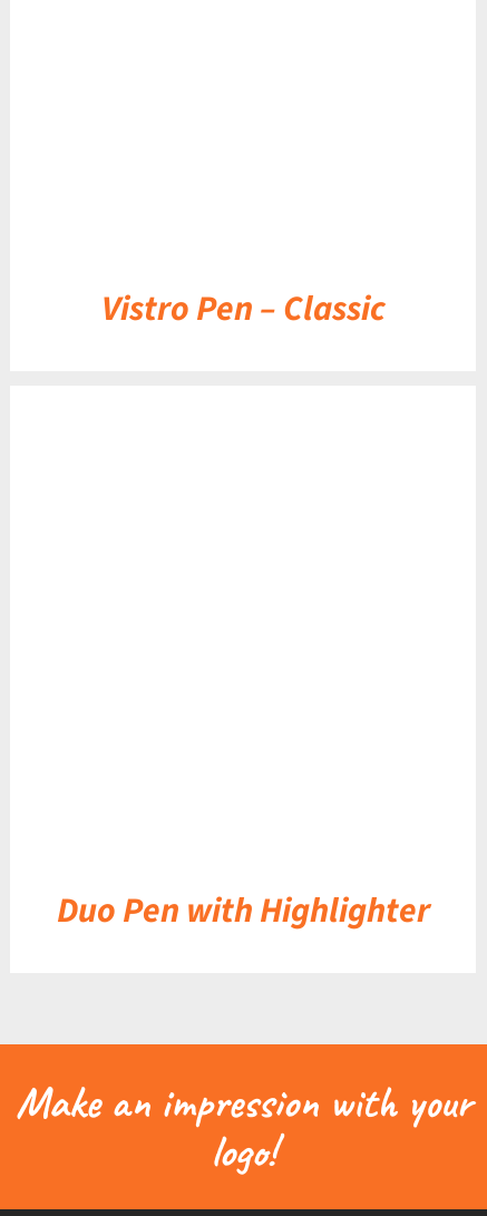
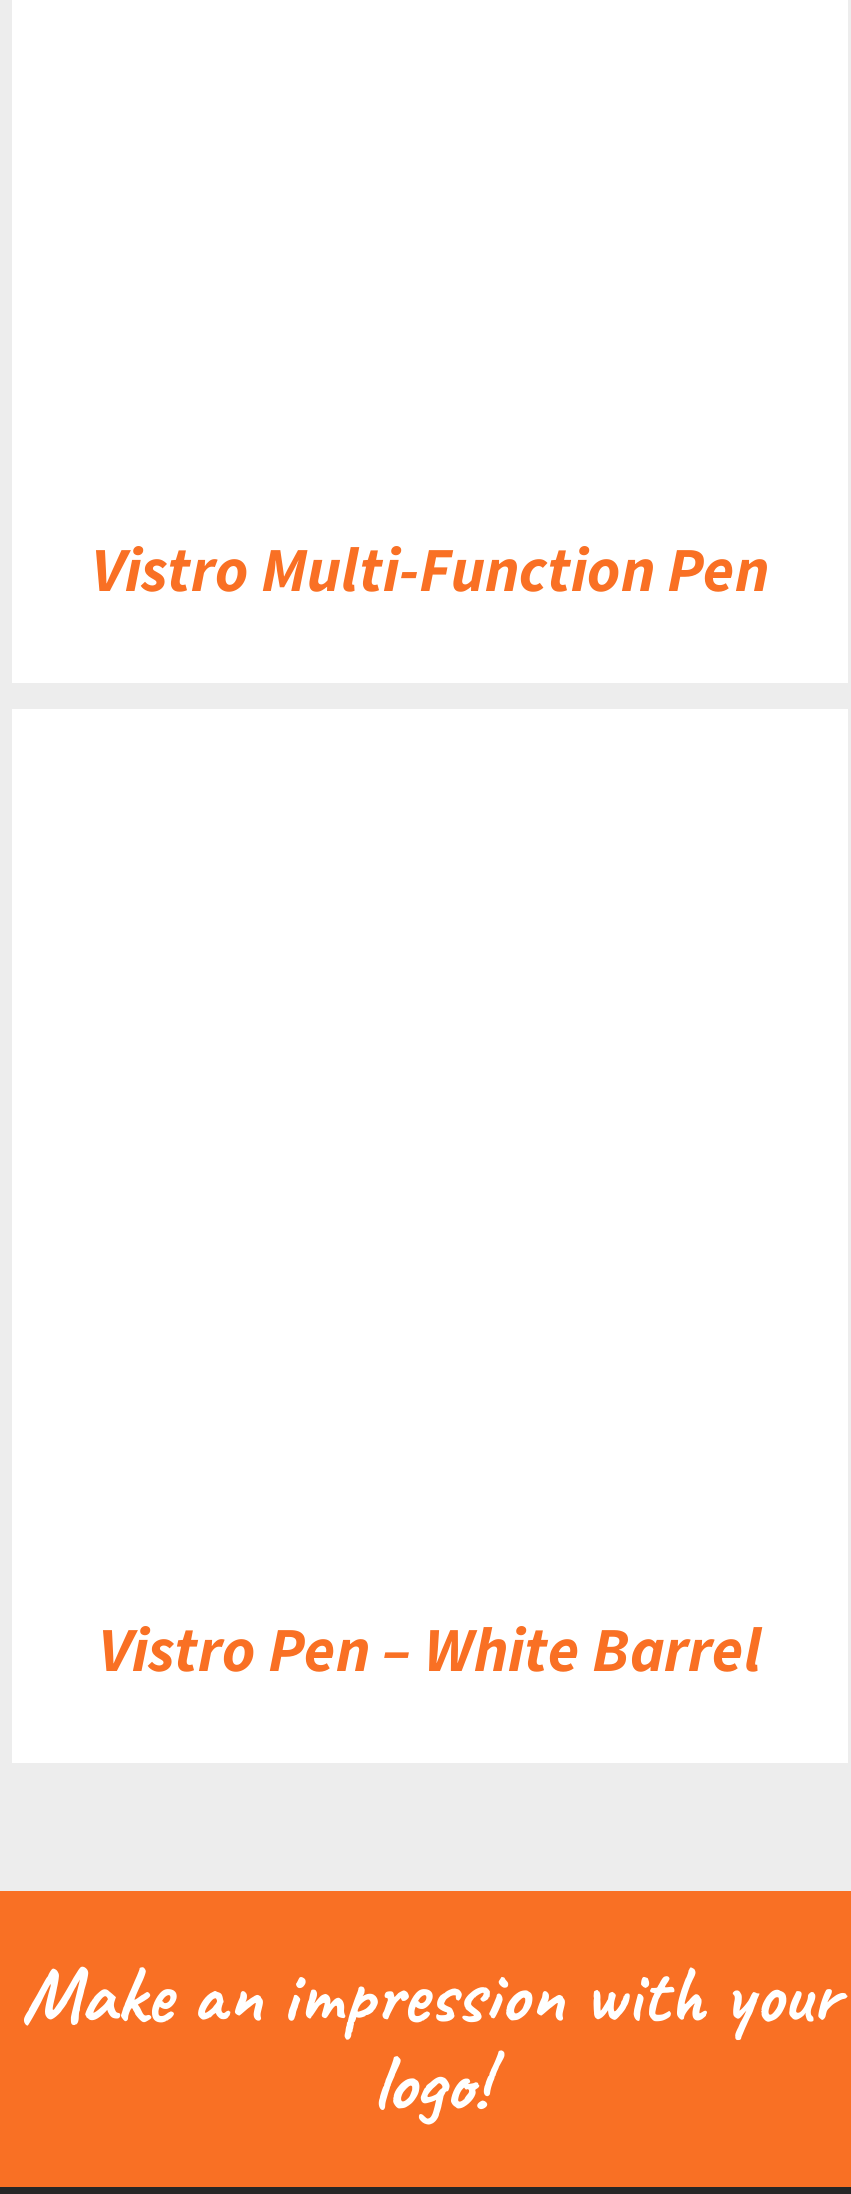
- Vistro Pen – Classic
+ Vistro Multi-Function Pen

- Duo Pen with Highlighter
+ Vistro Pen – White Barrel
